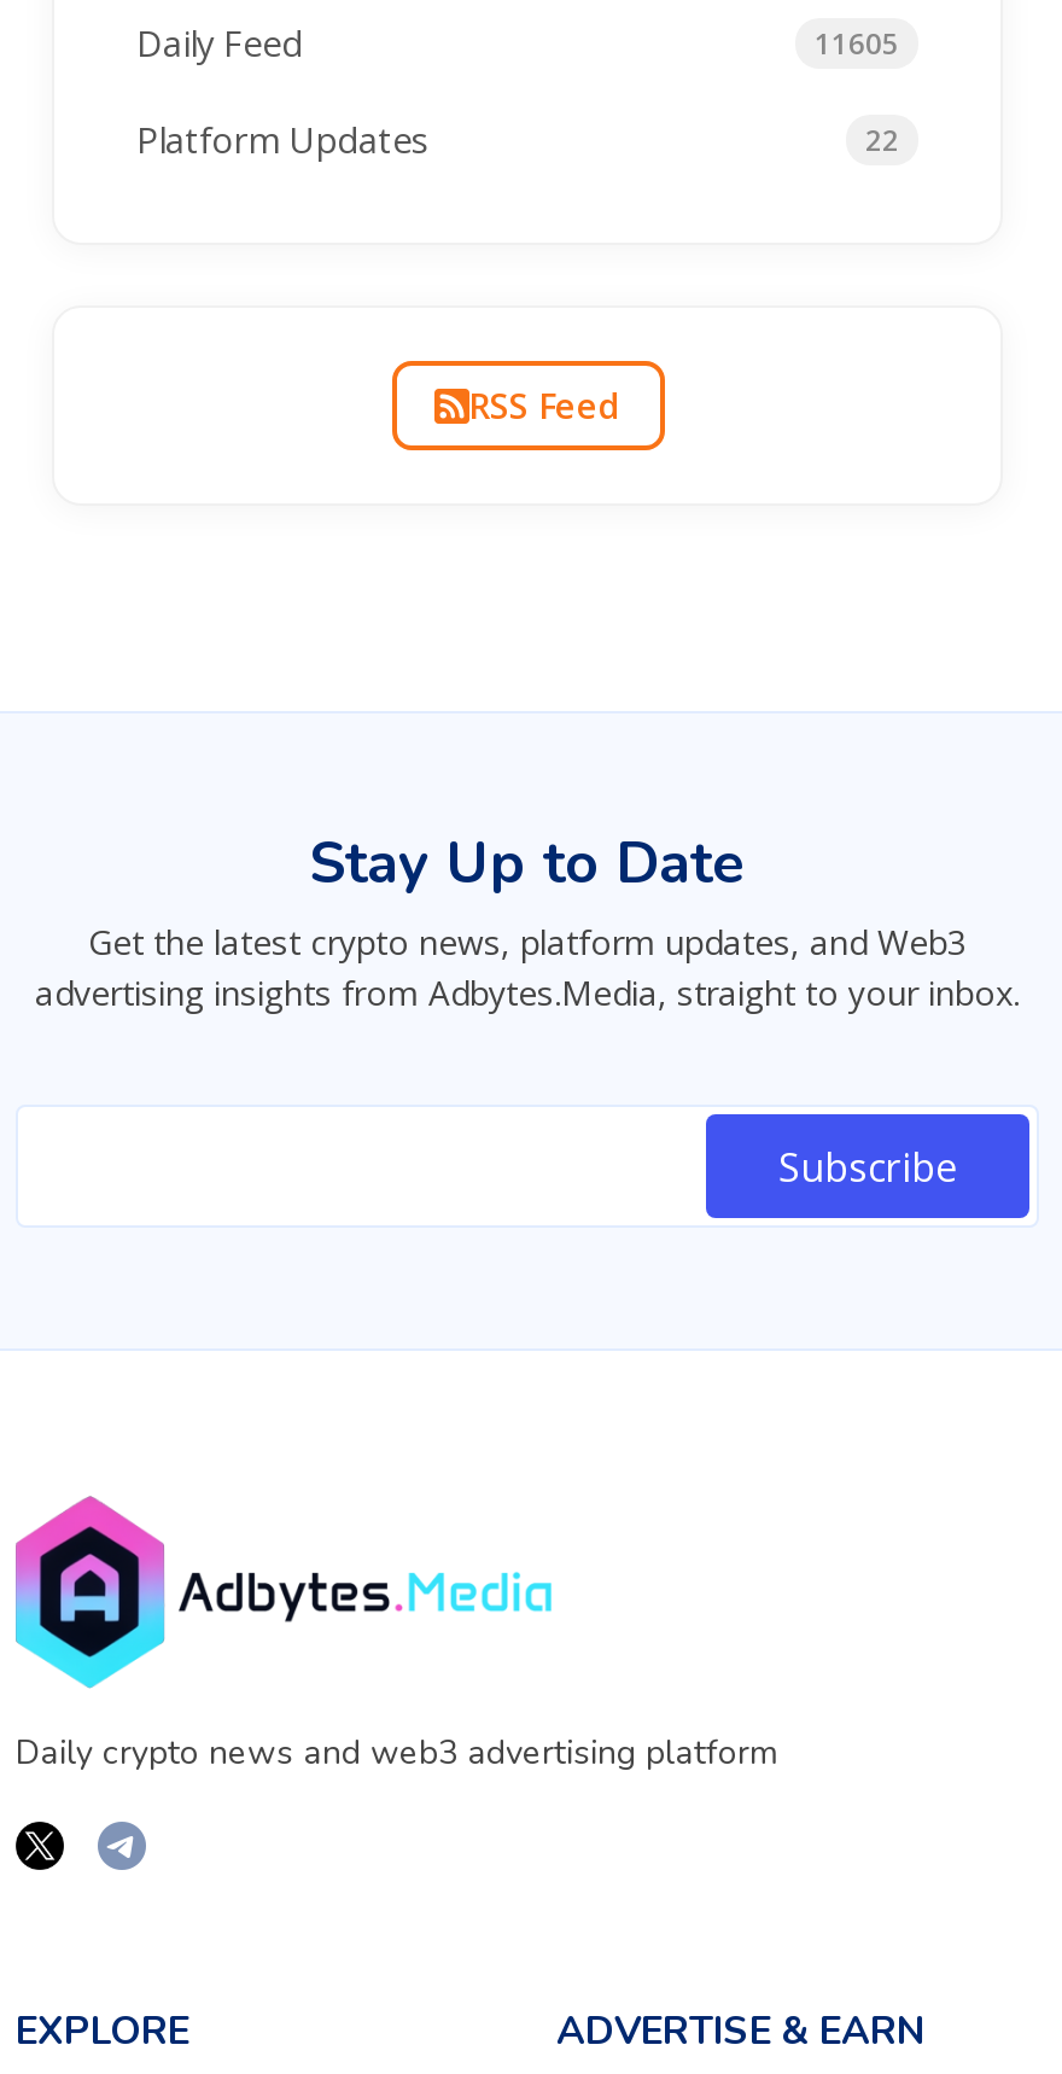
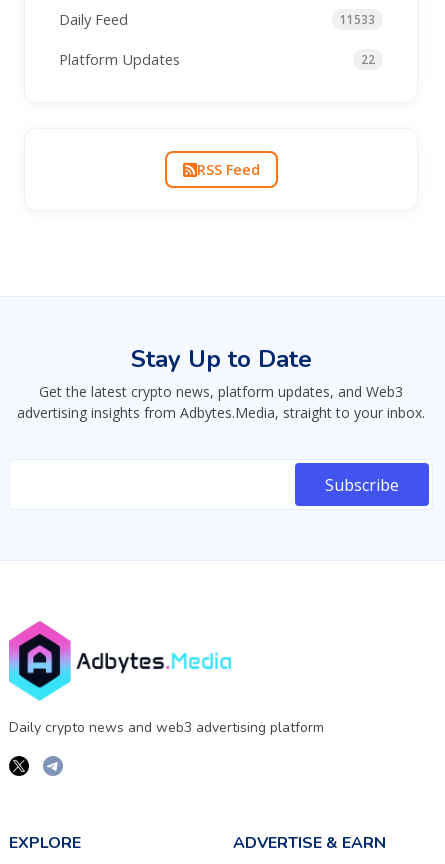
- 11605
+ 11533
